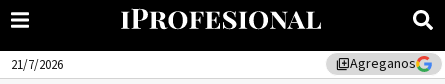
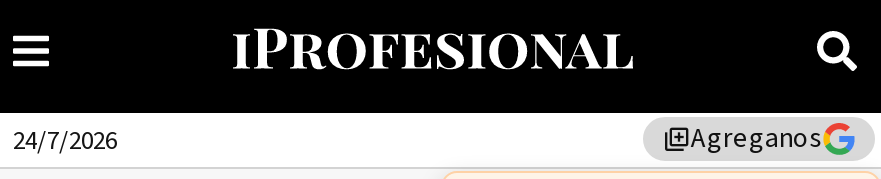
- 21/7/2026
+ 24/7/2026
